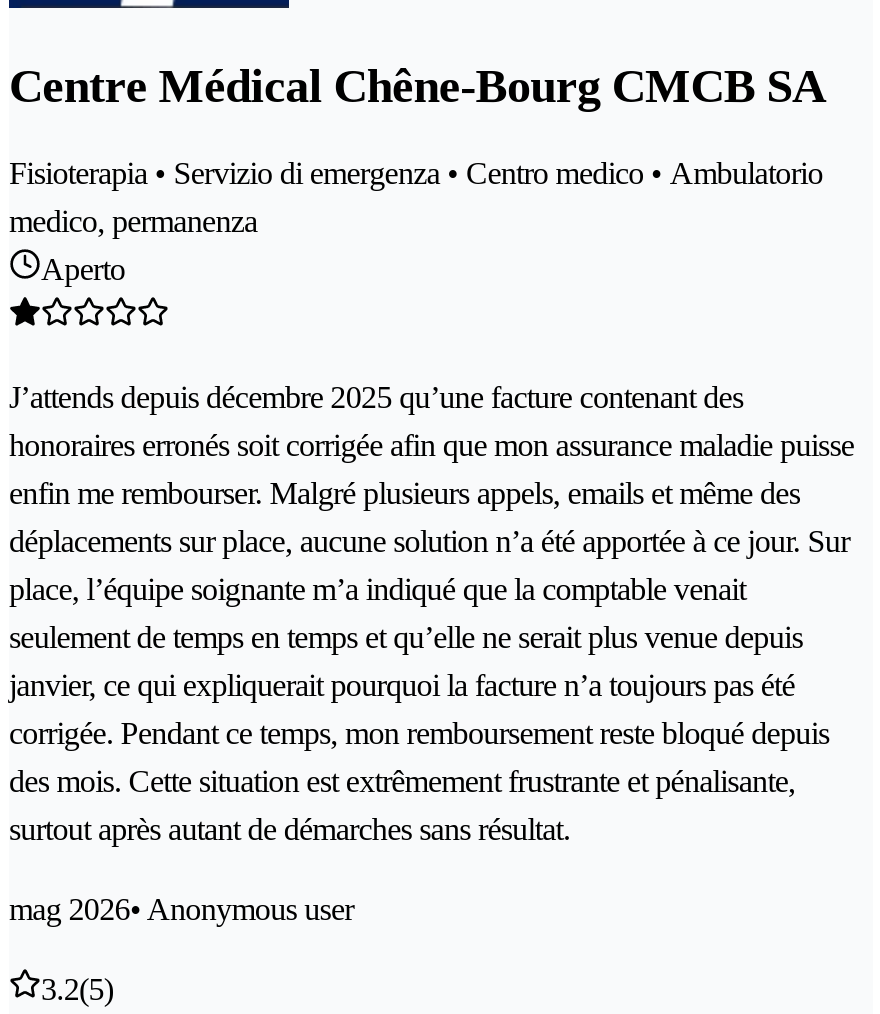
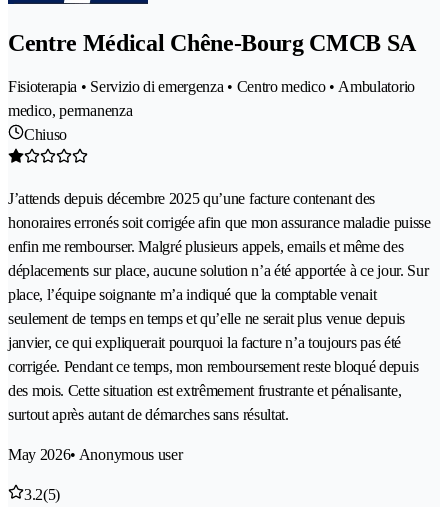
- Aperto
+ Chiuso

- mag 2026• Anonymous user
+ May 2026• Anonymous user
